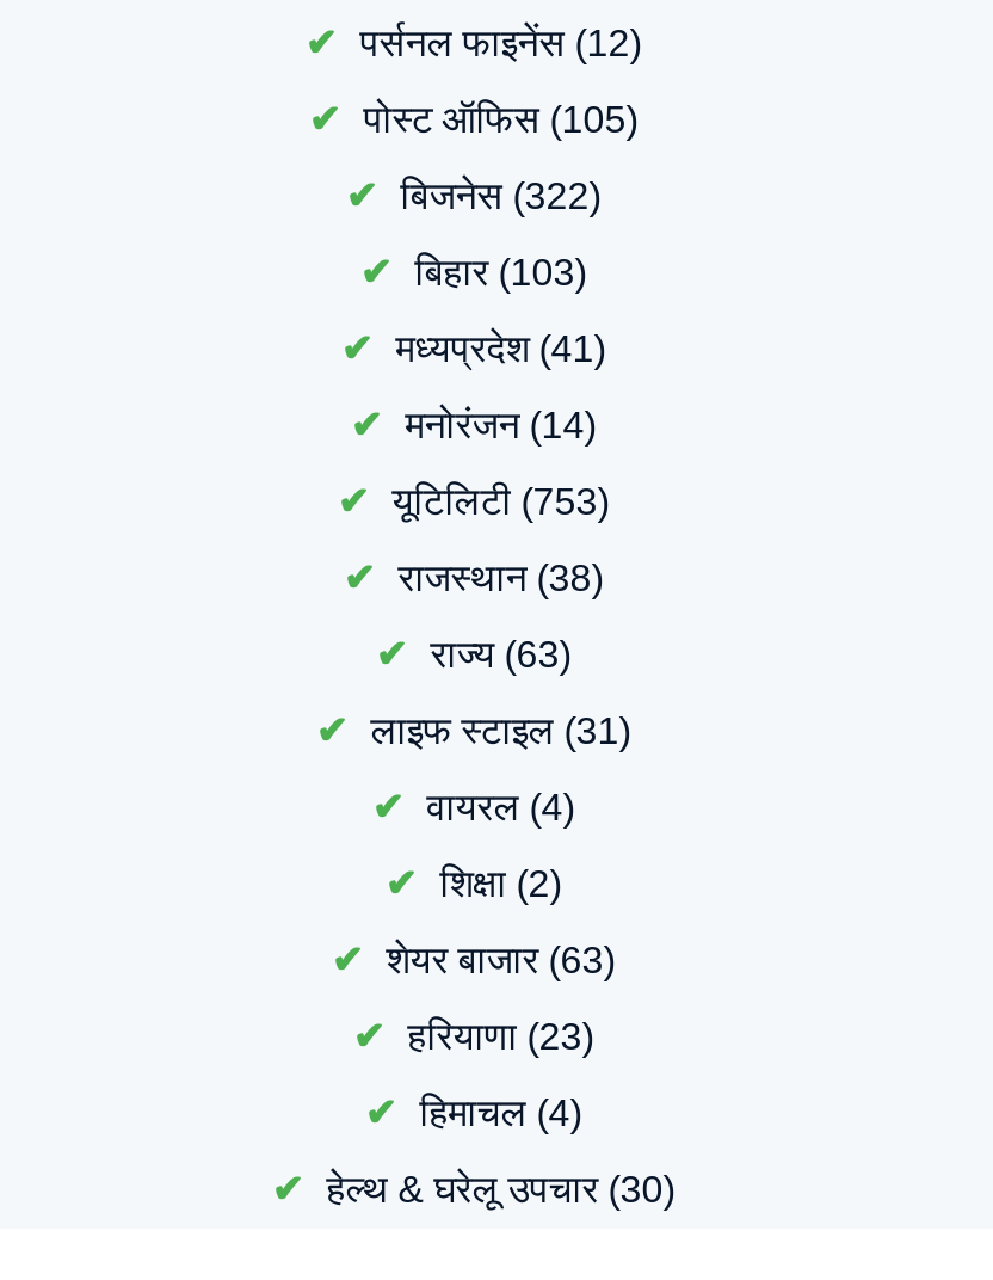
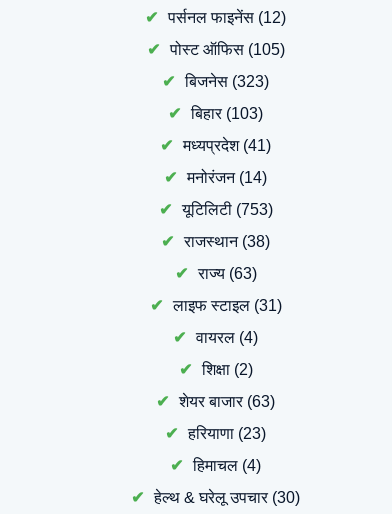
- बिजनेस (322)
+ बिजनेस (323)
